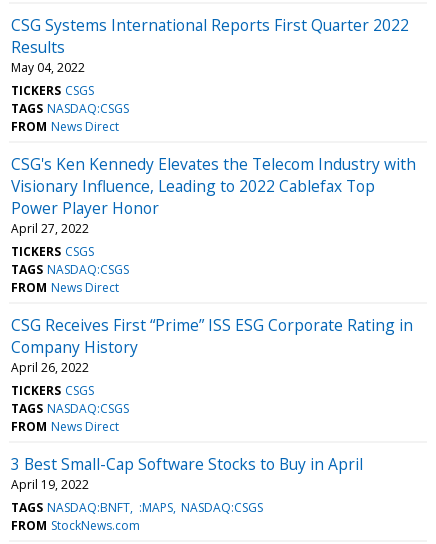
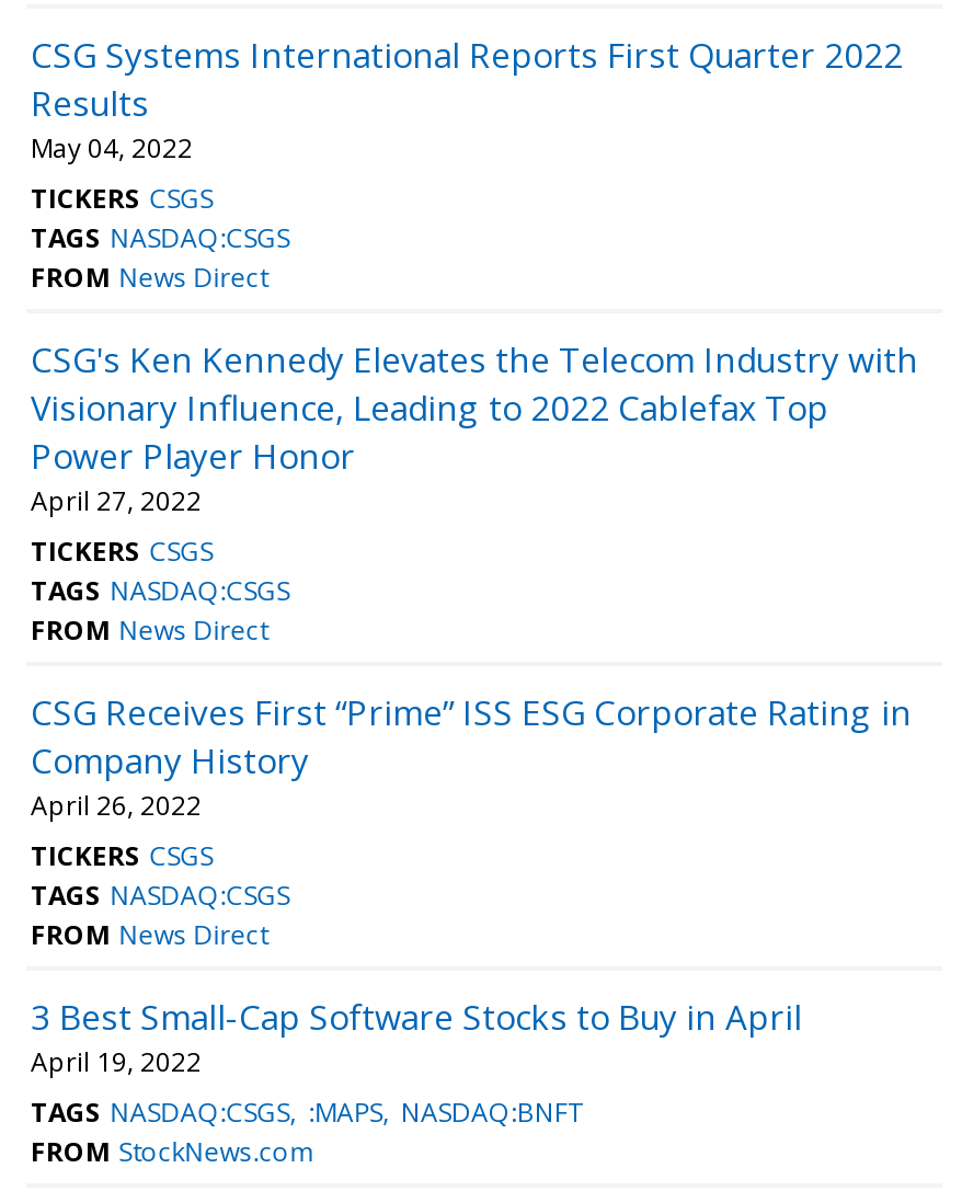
- TAGS NASDAQ:BNFT :MAPS NASDAQ:CSGS
+ TAGS NASDAQ:CSGS :MAPS NASDAQ:BNFT
